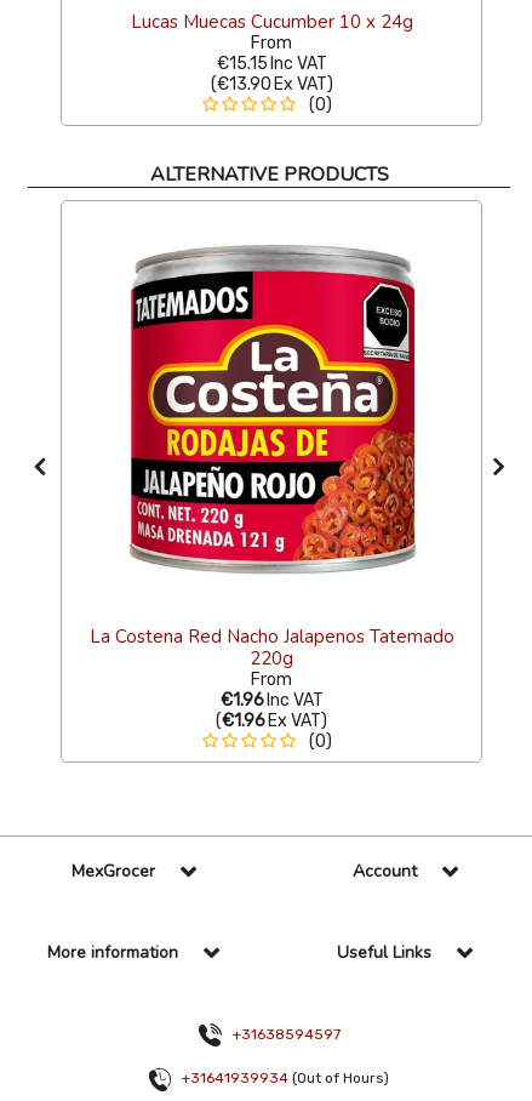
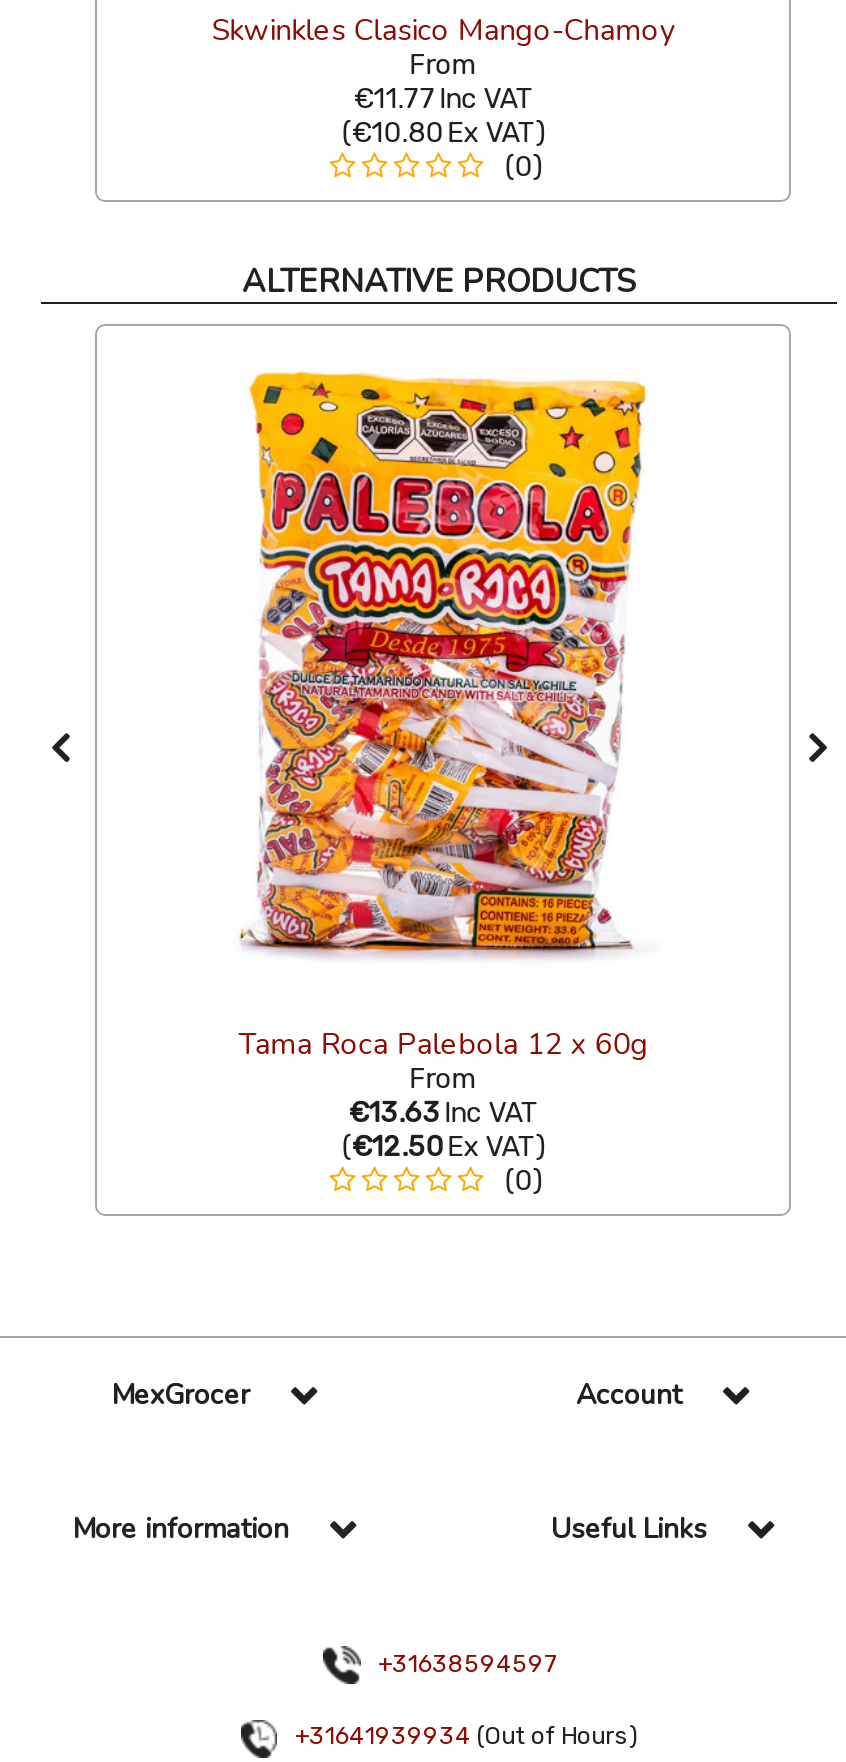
- Lucas Muecas Cucumber 10 x 24g
+ Skwinkles Clasico Mango-Chamoy

- €15.15 Inc VAT
+ €11.77 Inc VAT

- (€13.90 Ex VAT)
+ (€10.80 Ex VAT)

- [image]
- La Costena Red Nacho Jalapenos Tatemado
- 220g
+ [image]
+ Tama Roca Palebola 12 x 60g

- €1.96 Inc VAT
+ €13.63 Inc VAT

- (€1.96 Ex VAT)
+ (€12.50 Ex VAT)
